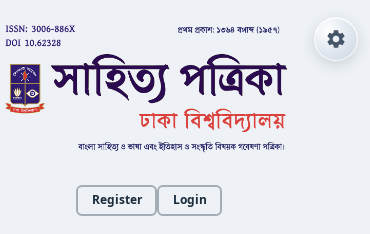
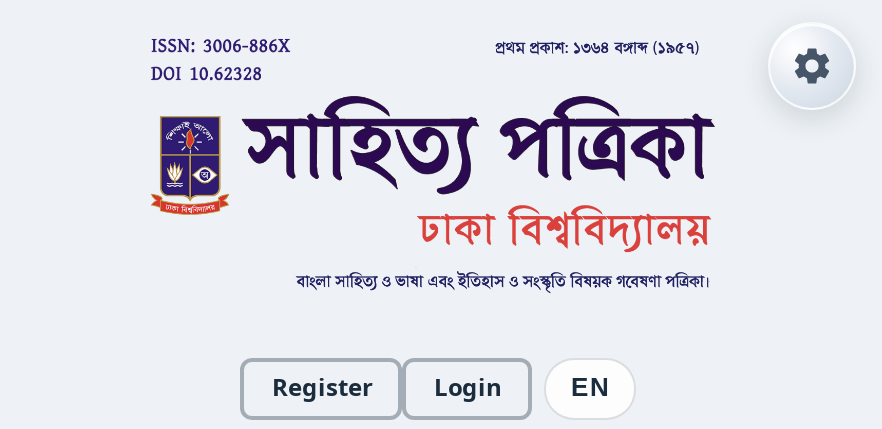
+ EN
